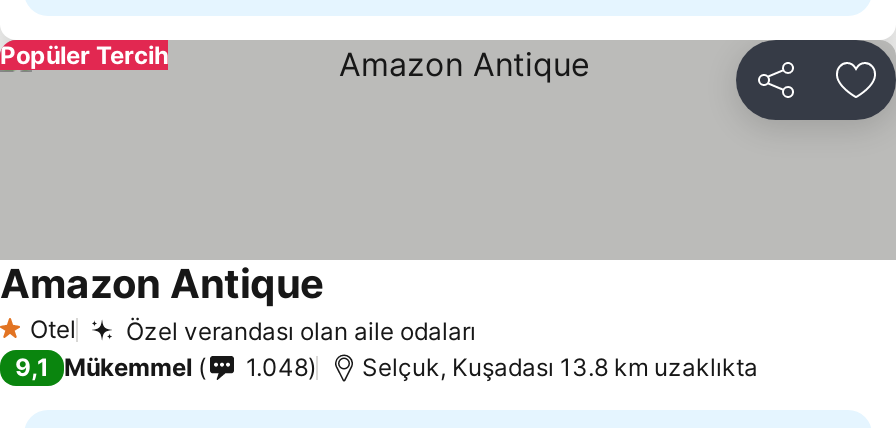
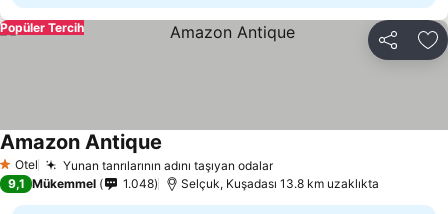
- Özel verandası olan aile odaları
+ Yunan tanrılarının adını taşıyan odalar
